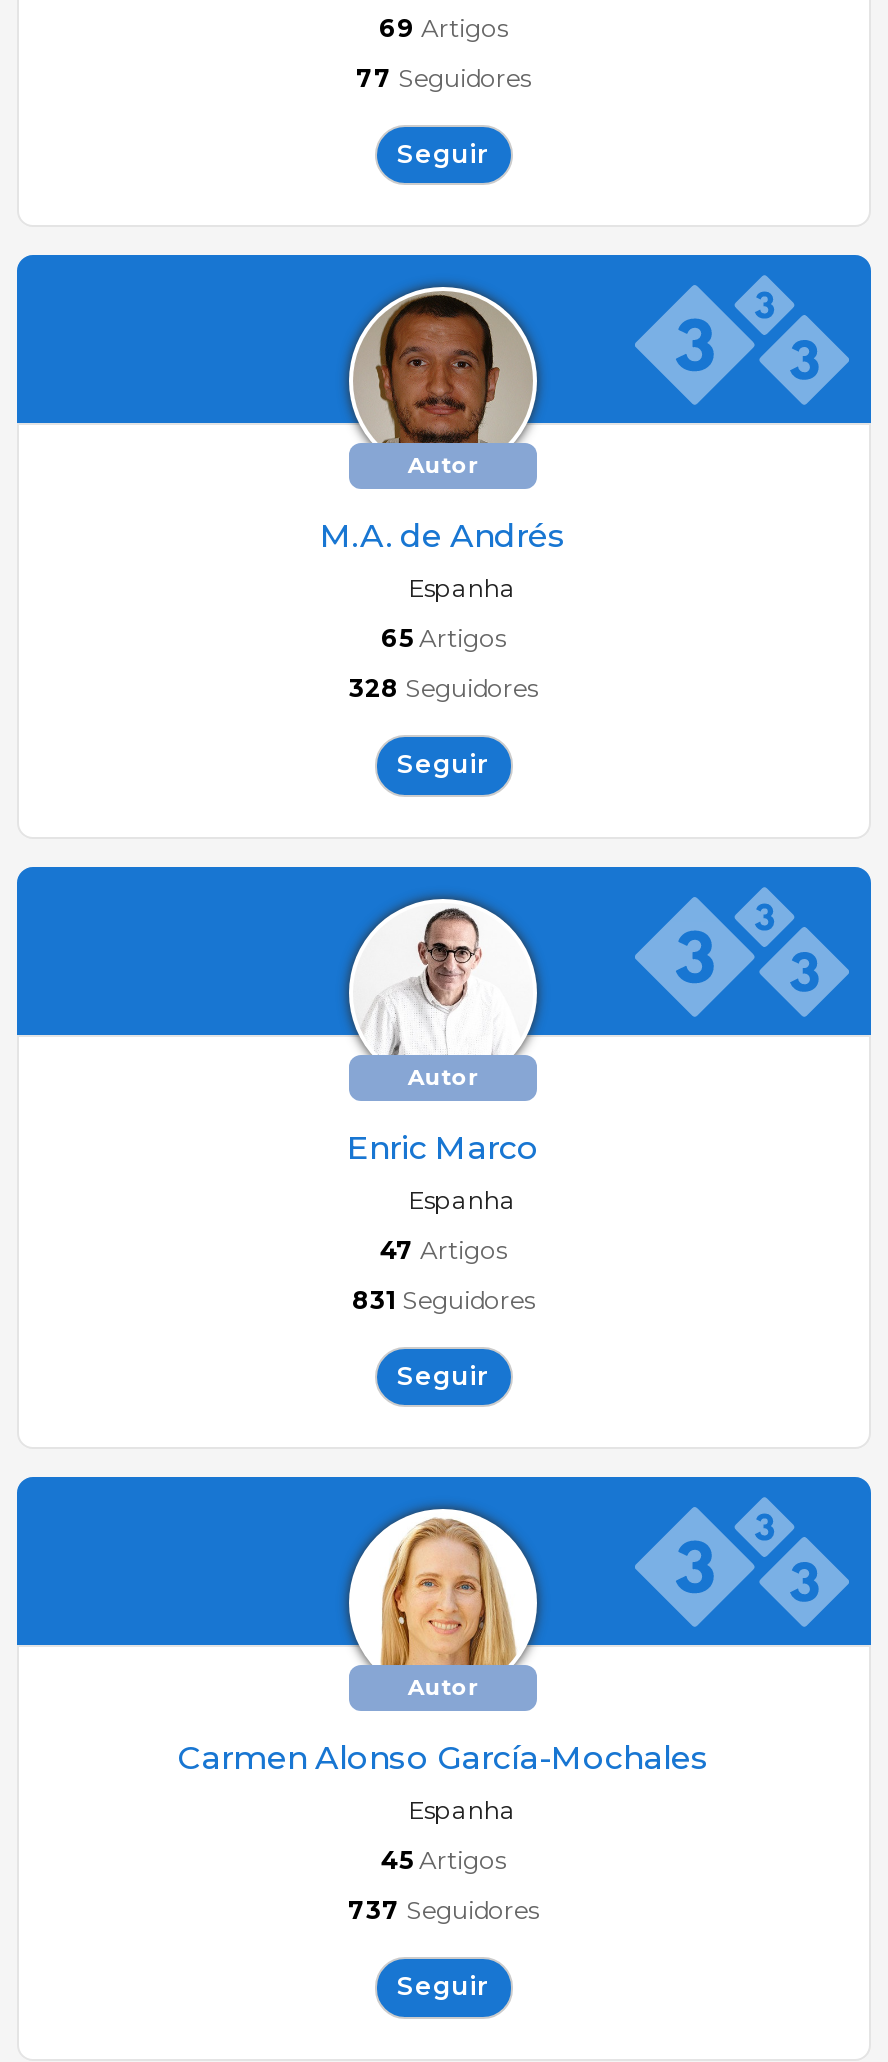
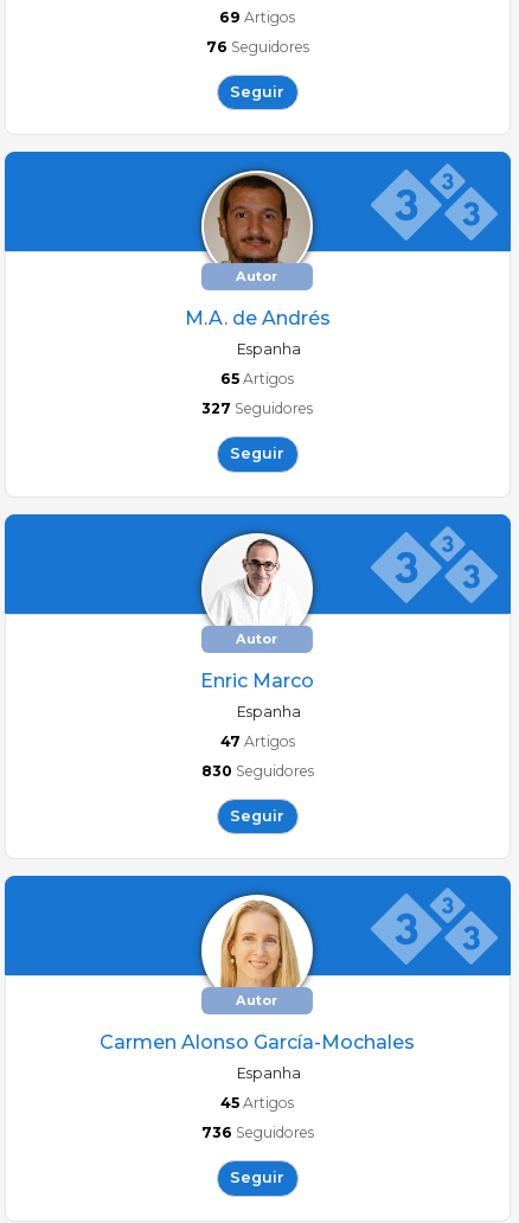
- 77 Seguidores
+ 76 Seguidores

- 328 Seguidores
+ 327 Seguidores

- 831 Seguidores
+ 830 Seguidores

- 737 Seguidores
+ 736 Seguidores
